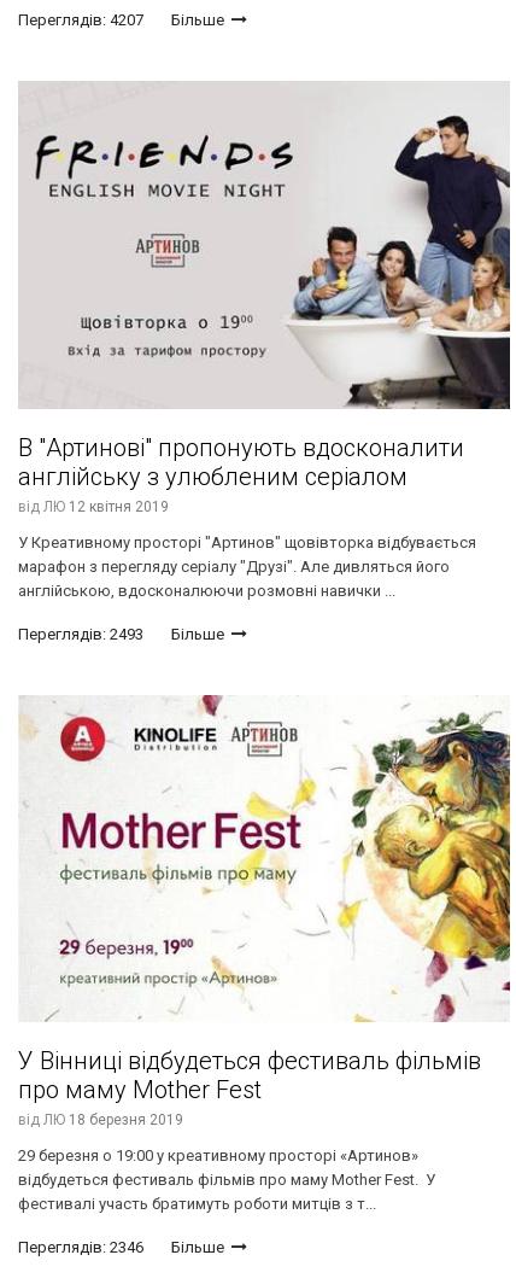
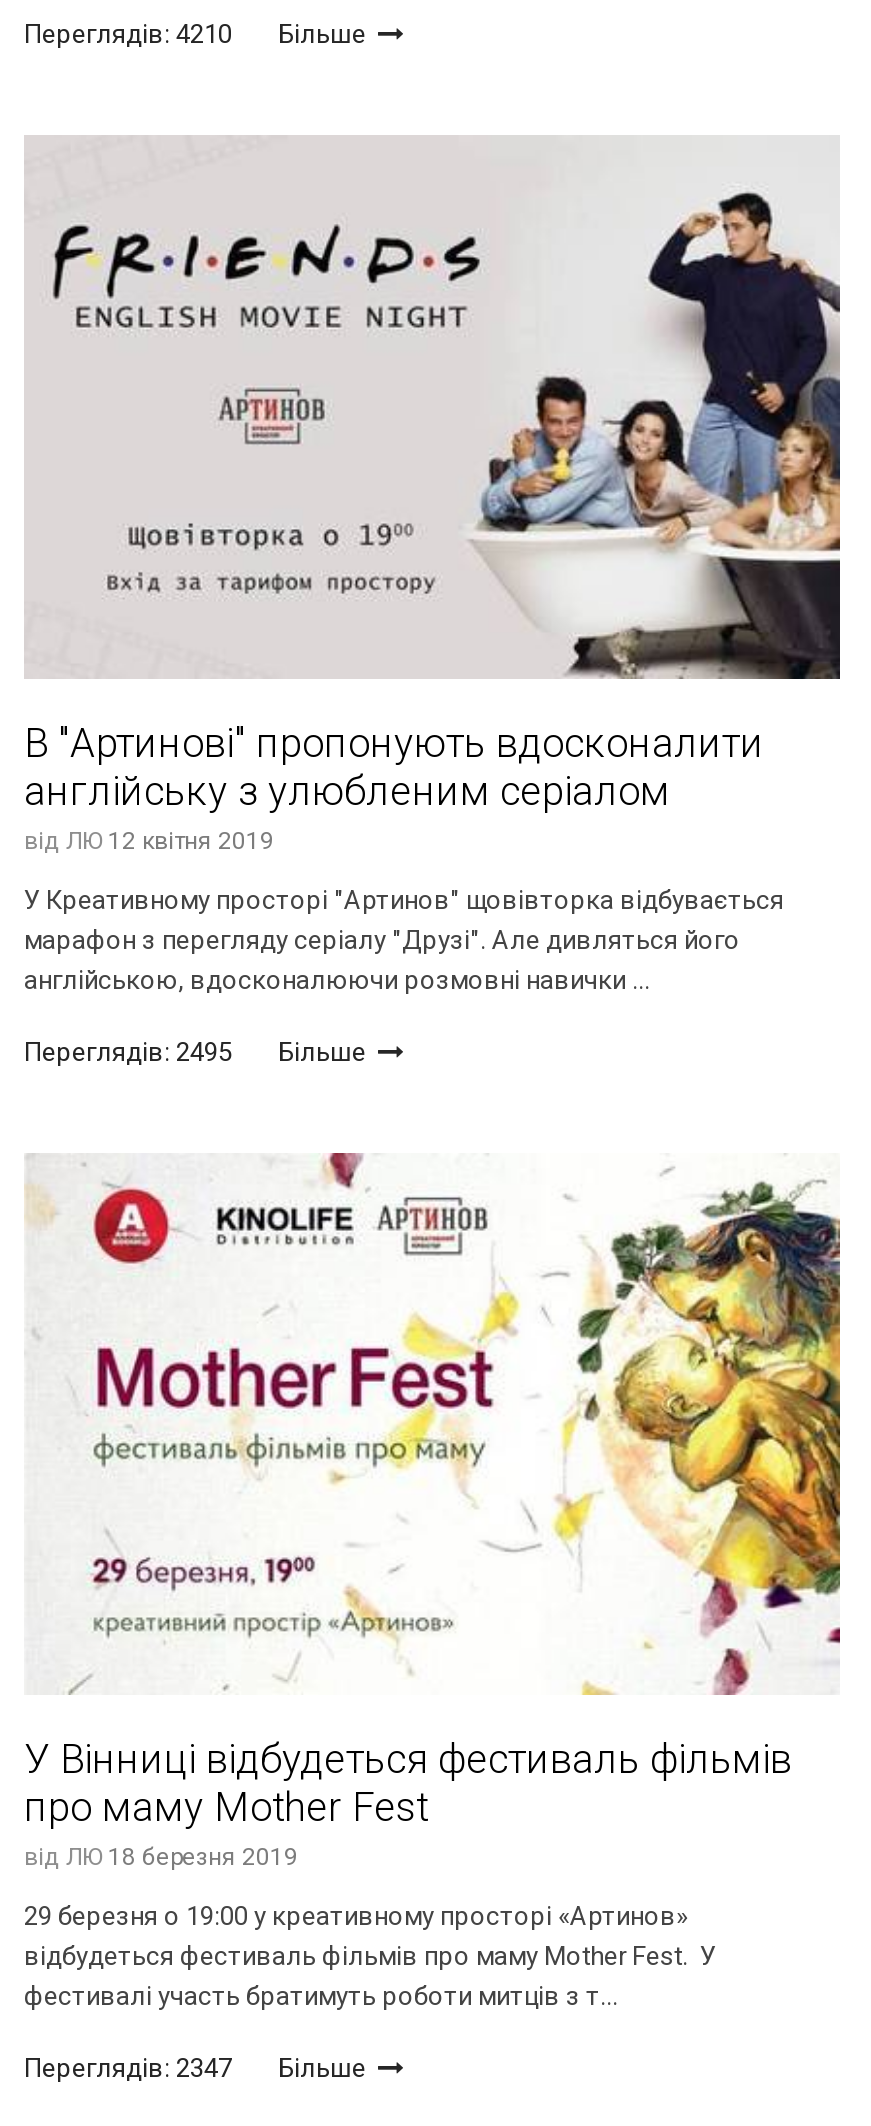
- Переглядів: 4207 Більше
+ Переглядів: 4210 Більше

- Переглядів: 2493 Більше
+ Переглядів: 2495 Більше

- Переглядів: 2346 Більше
+ Переглядів: 2347 Більше
